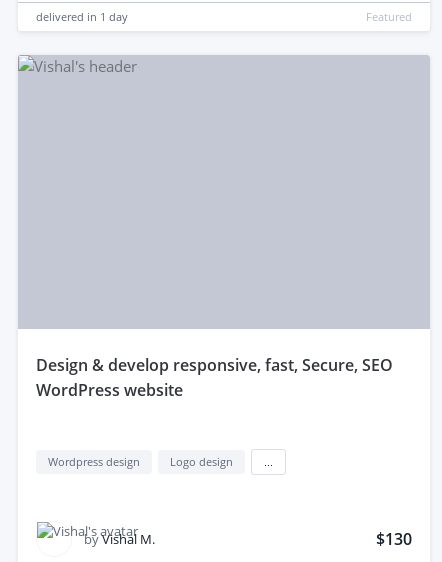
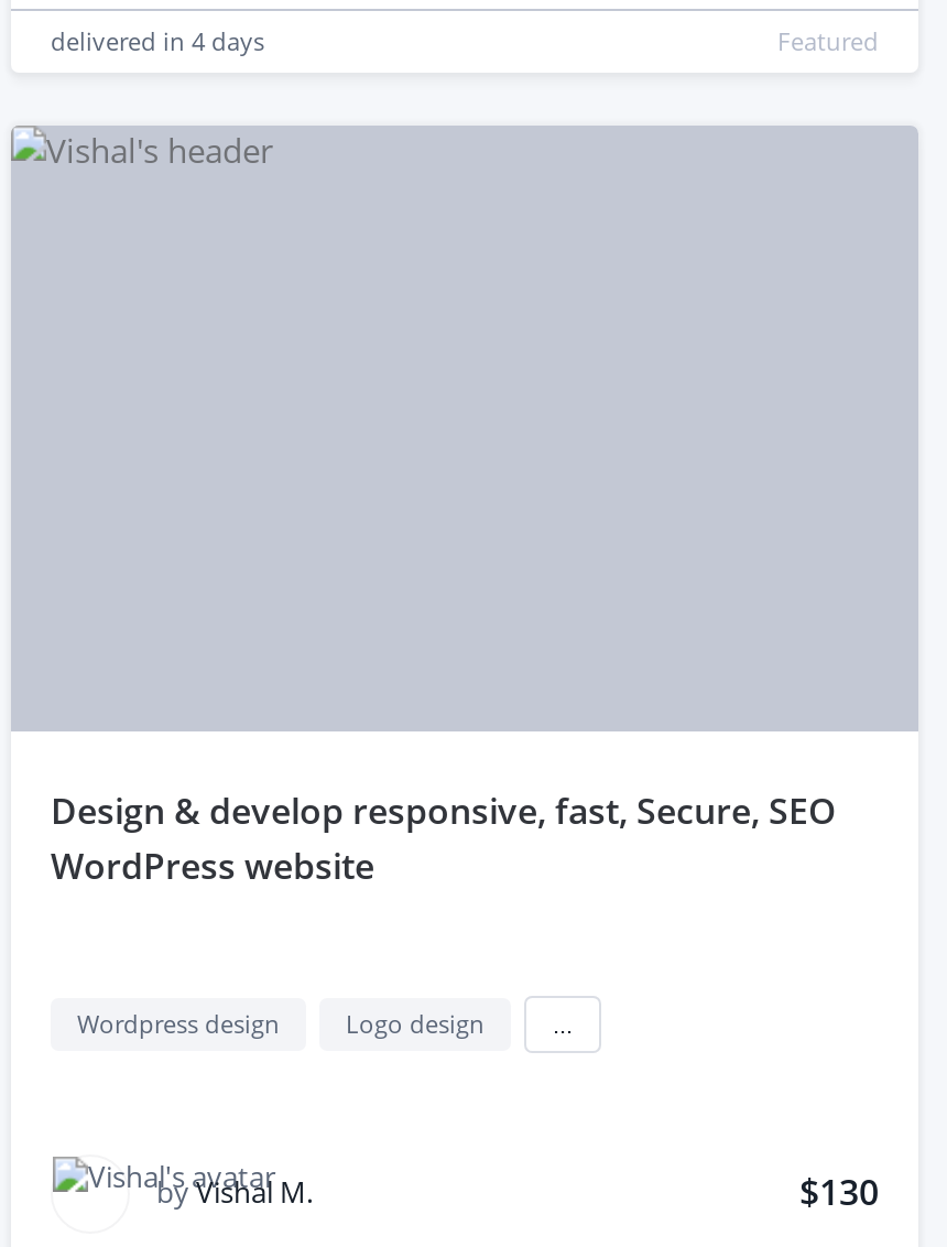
- delivered in 1 day
+ delivered in 4 days
